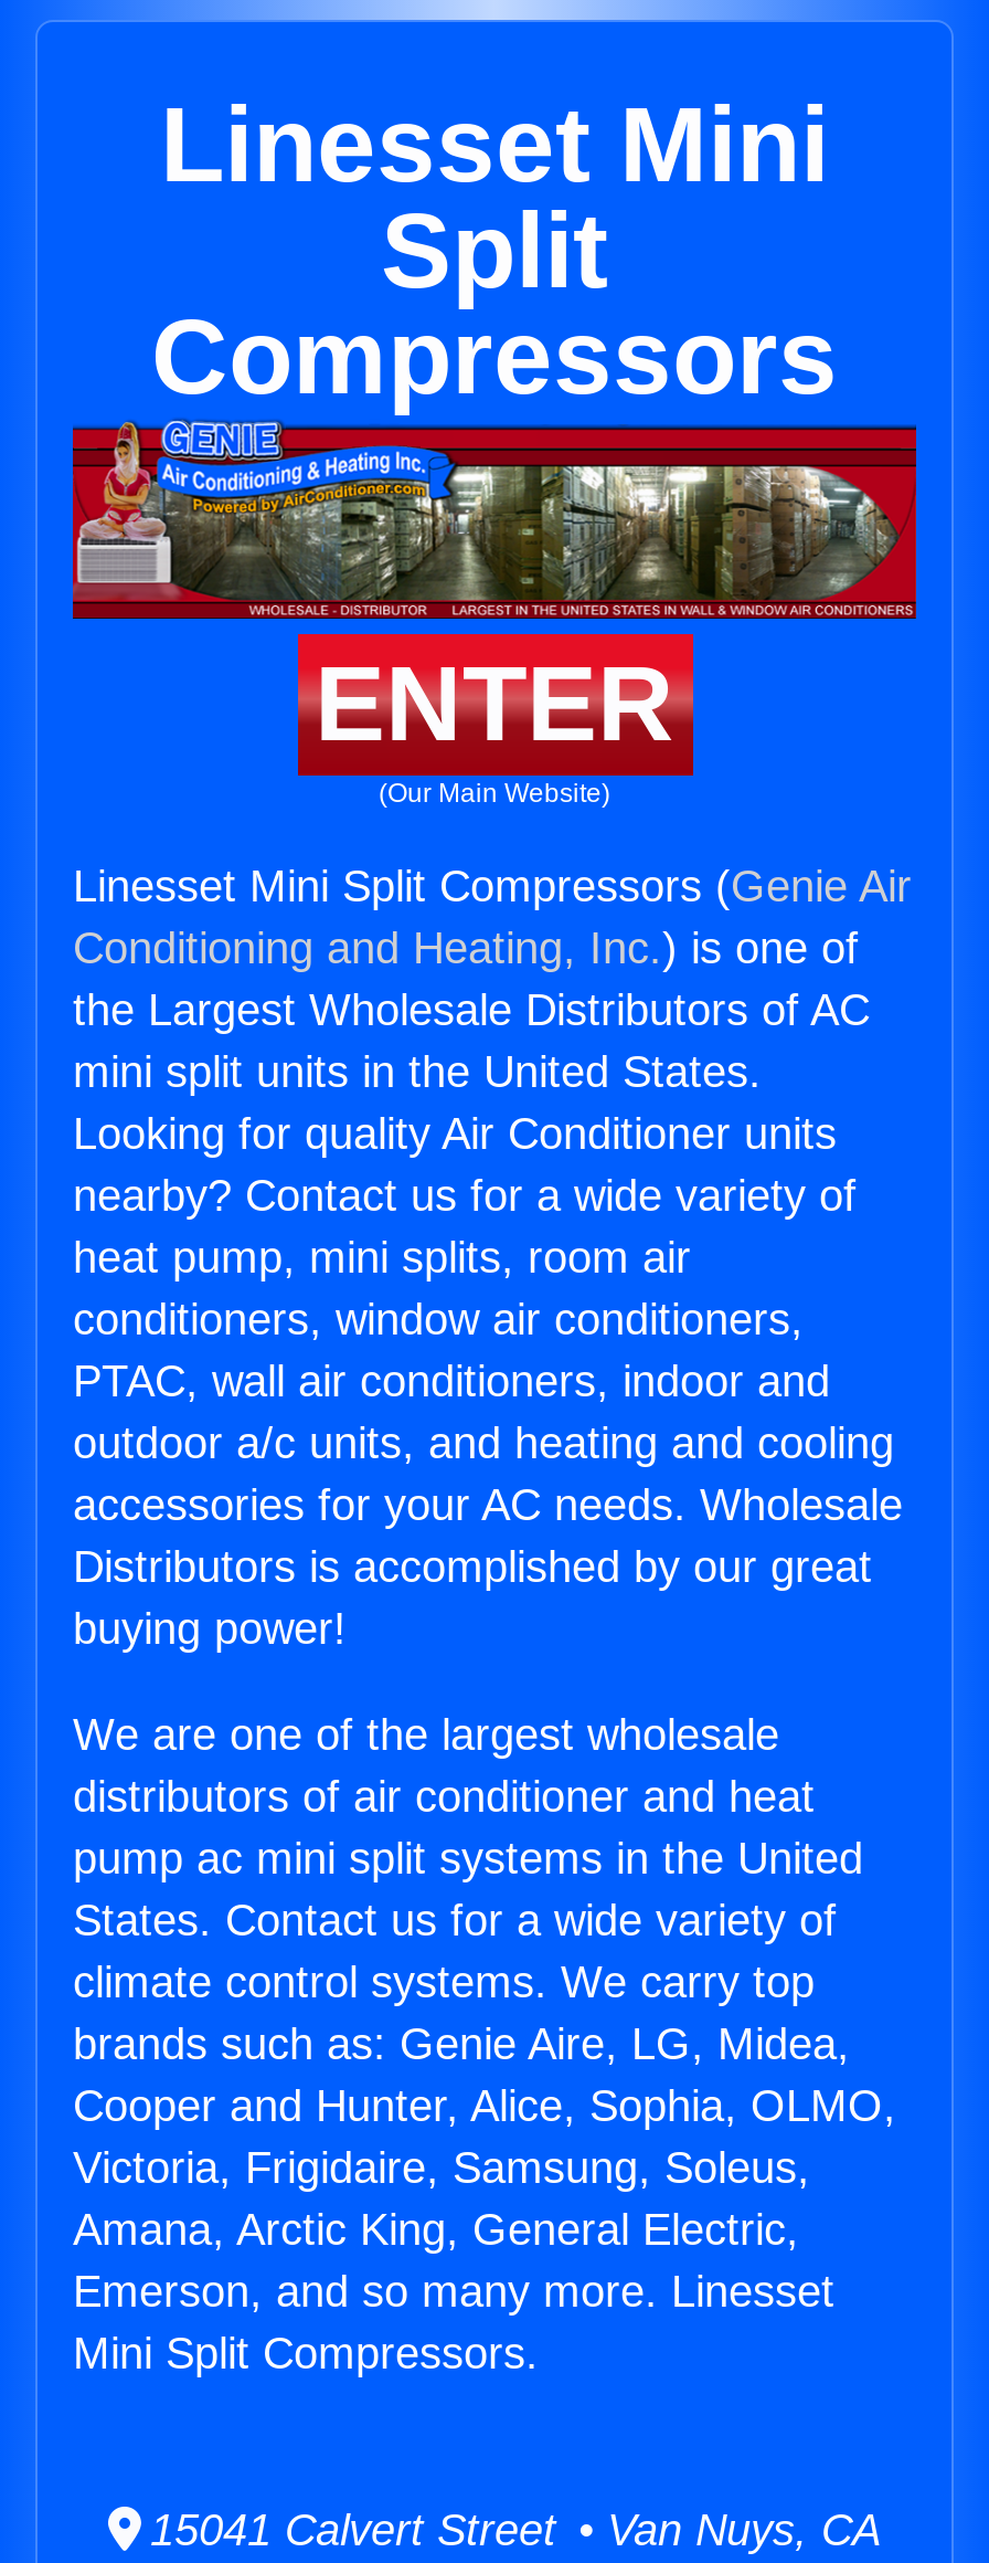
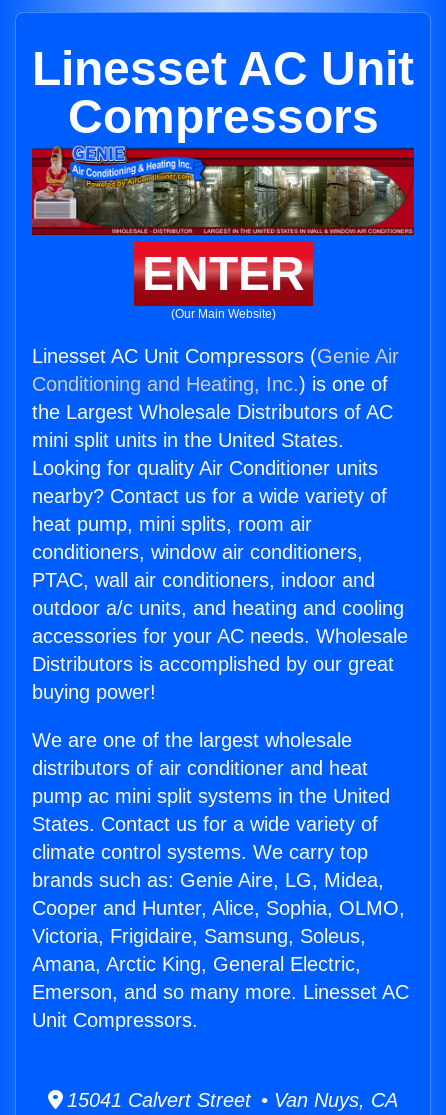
- Linesset Mini
- Split
+ Linesset AC Unit

- Linesset Mini Split Compressors (Genie Air
+ Linesset AC Unit Compressors (Genie Air

- Emerson, and so many more. Linesset
- Mini Split Compressors.
+ Emerson, and so many more. Linesset AC
+ Unit Compressors.
